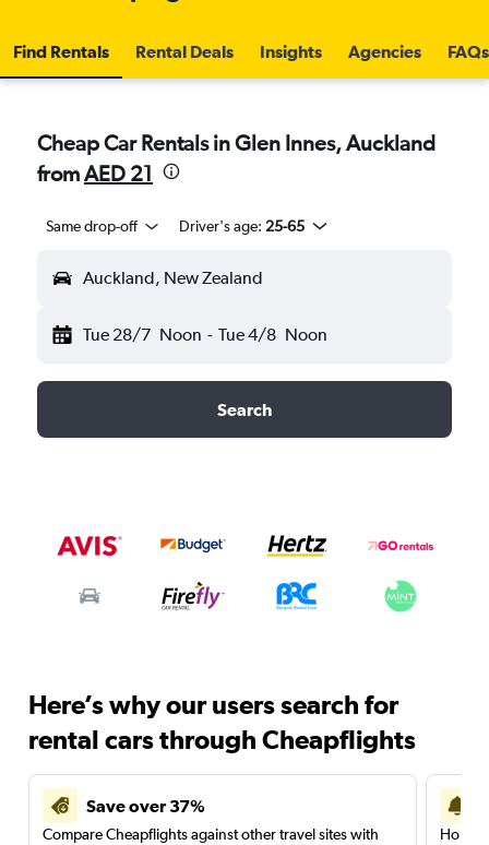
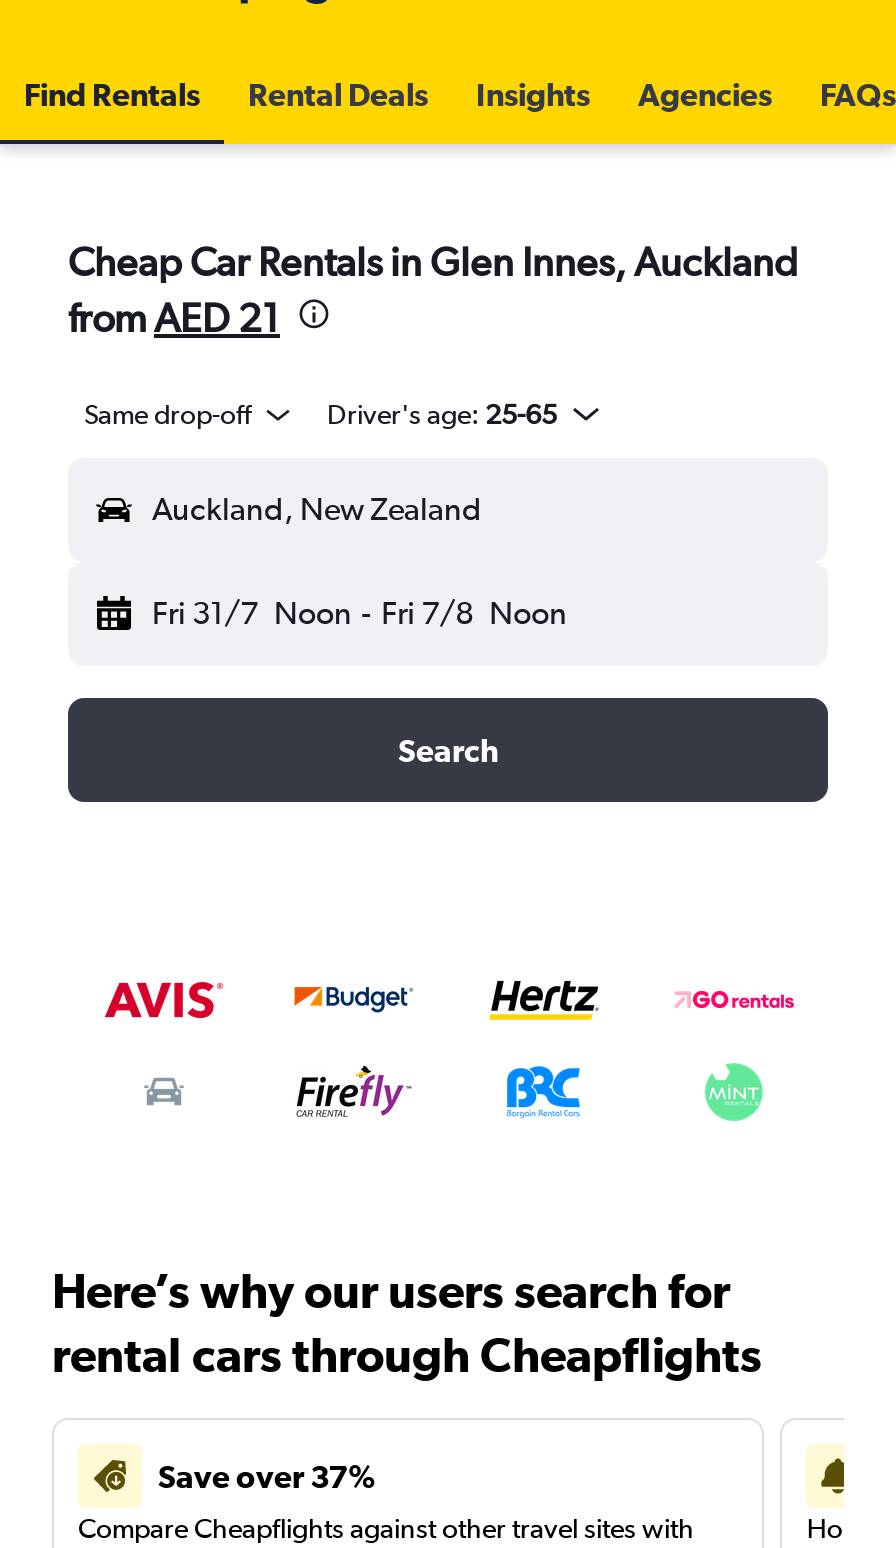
- Tue 28/7 Noon - Tue 4/8 Noon
+ Fri 31/7 Noon - Fri 7/8 Noon
